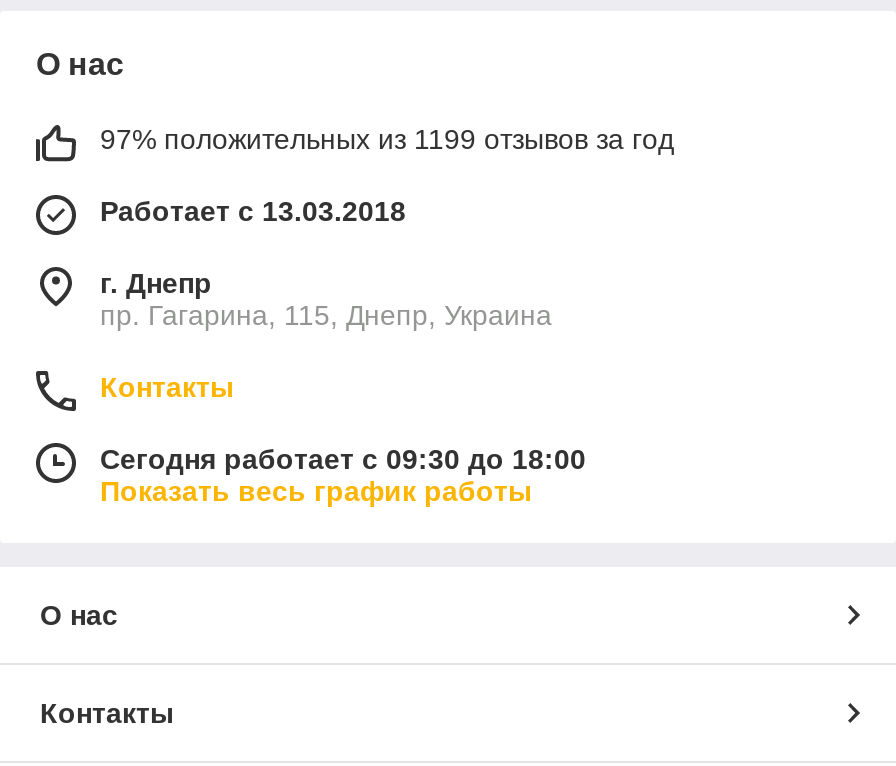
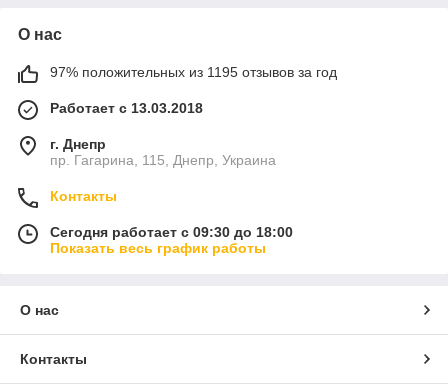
- 97% положительных из 1199 отзывов за год
+ 97% положительных из 1195 отзывов за год
